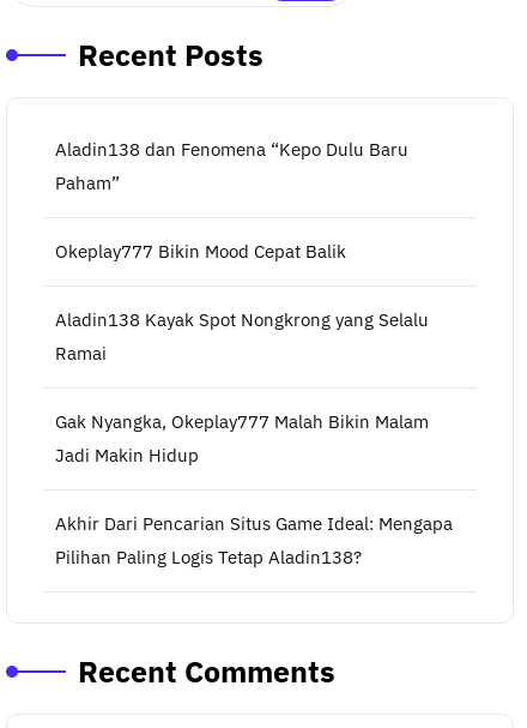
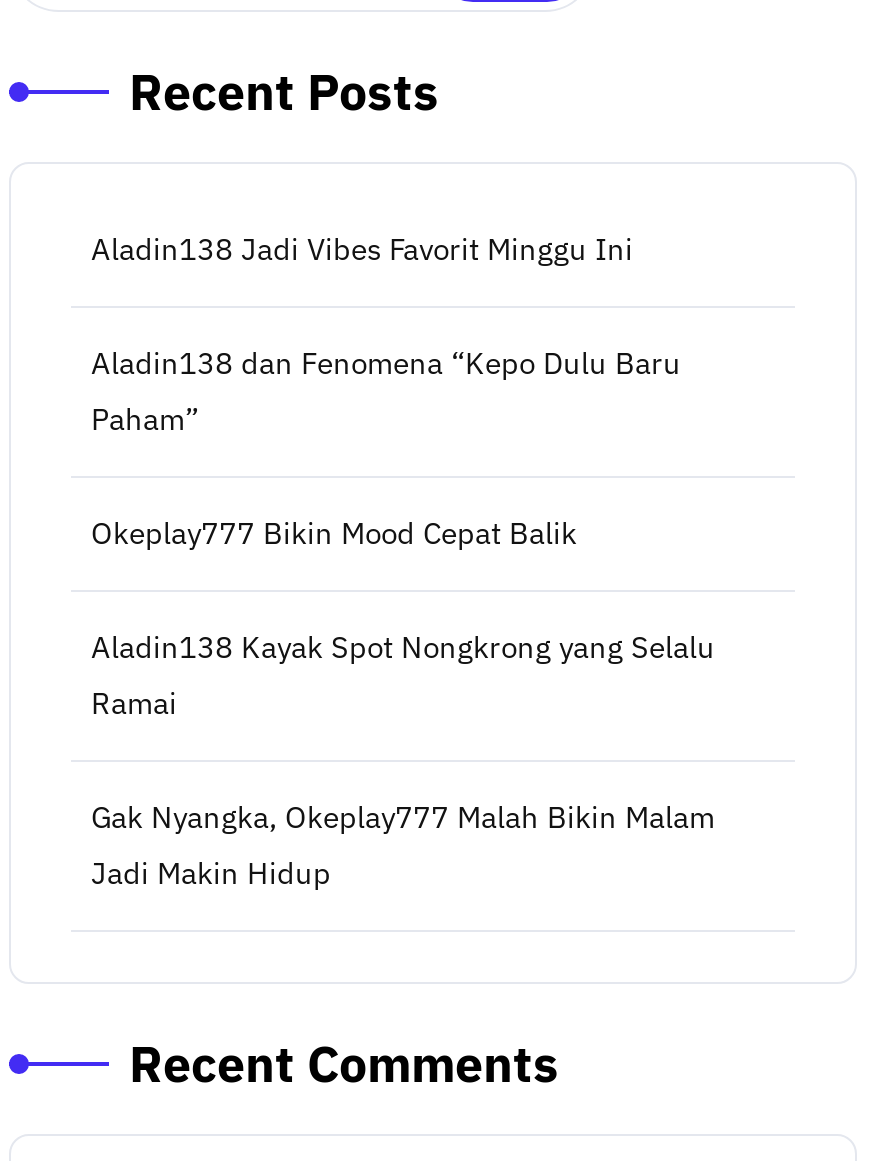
+ Aladin138 Jadi Vibes Favorit Minggu Ini

moved down: Aladin138 dan Fenomena “Kepo Dulu Baru | Paham” | Okeplay777 Bikin Mood Cepat Balik | Aladin138 Kayak Spot Nongkrong yang Selalu | Ramai | Gak Nyangka, Okeplay777 Malah Bikin Malam | Jadi Makin Hidup

- Akhir Dari Pencarian Situs Game Ideal: Mengapa
- Pilihan Paling Logis Tetap Aladin138?
